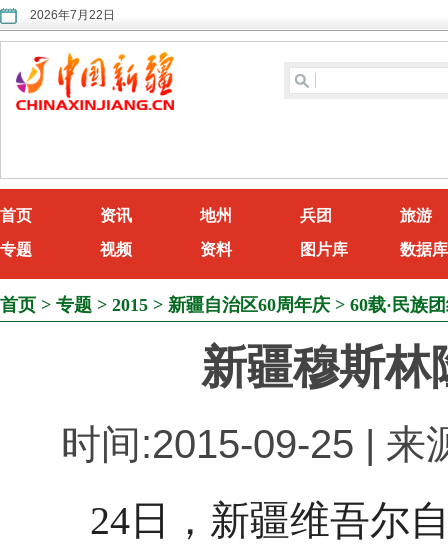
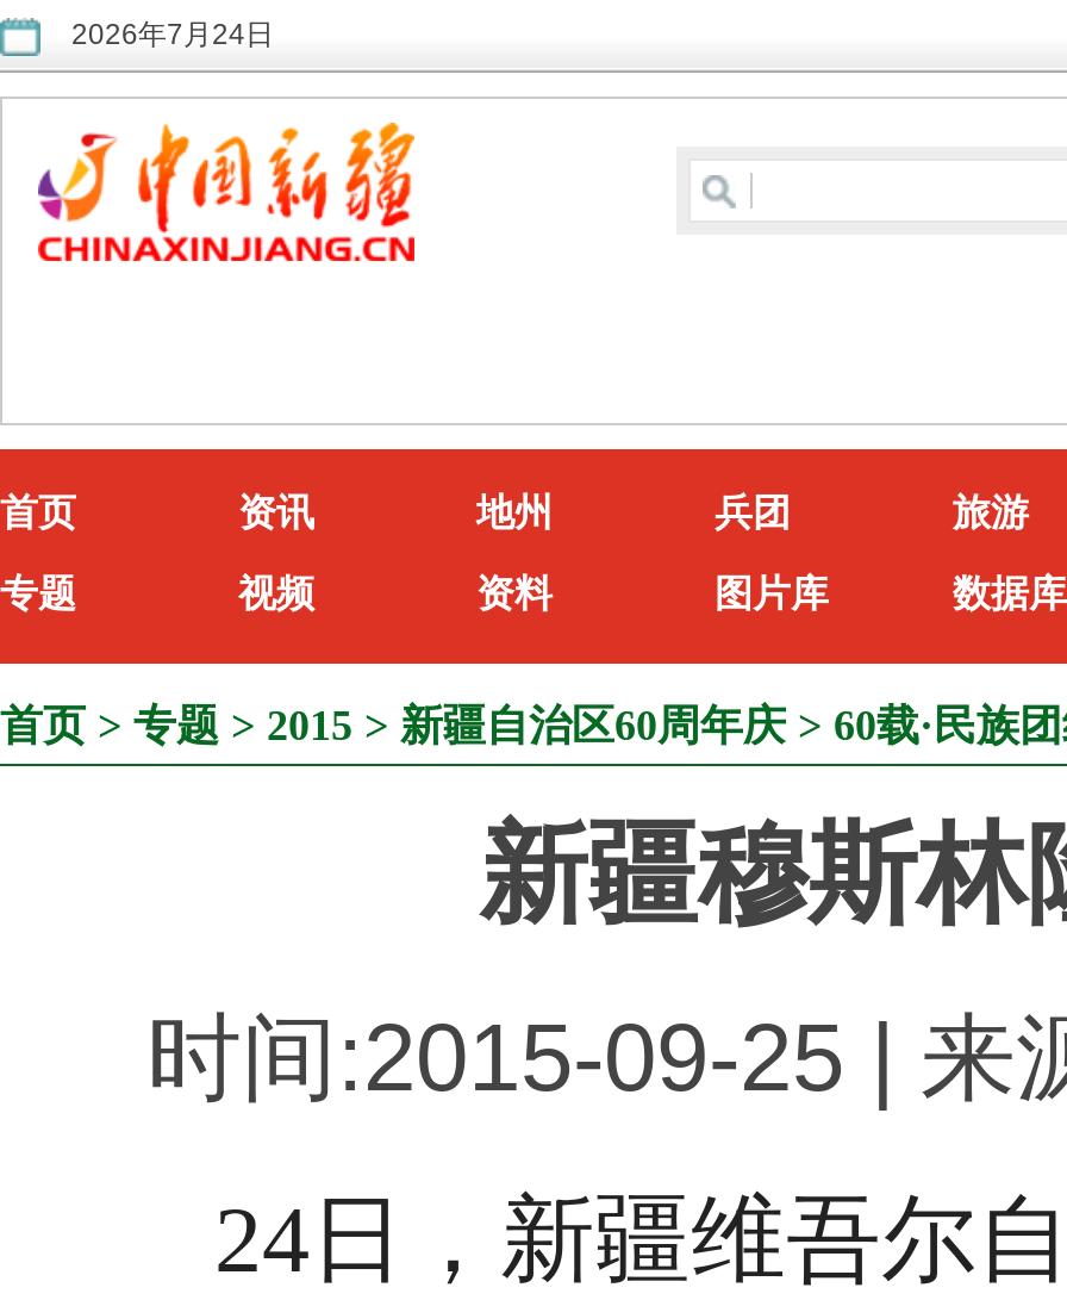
- 2026年7月22日
+ 2026年7月24日
